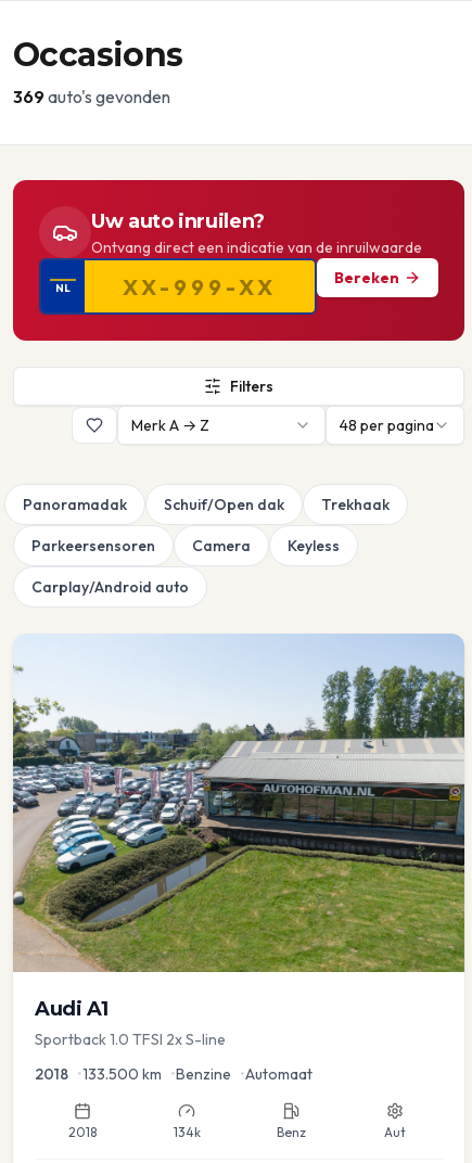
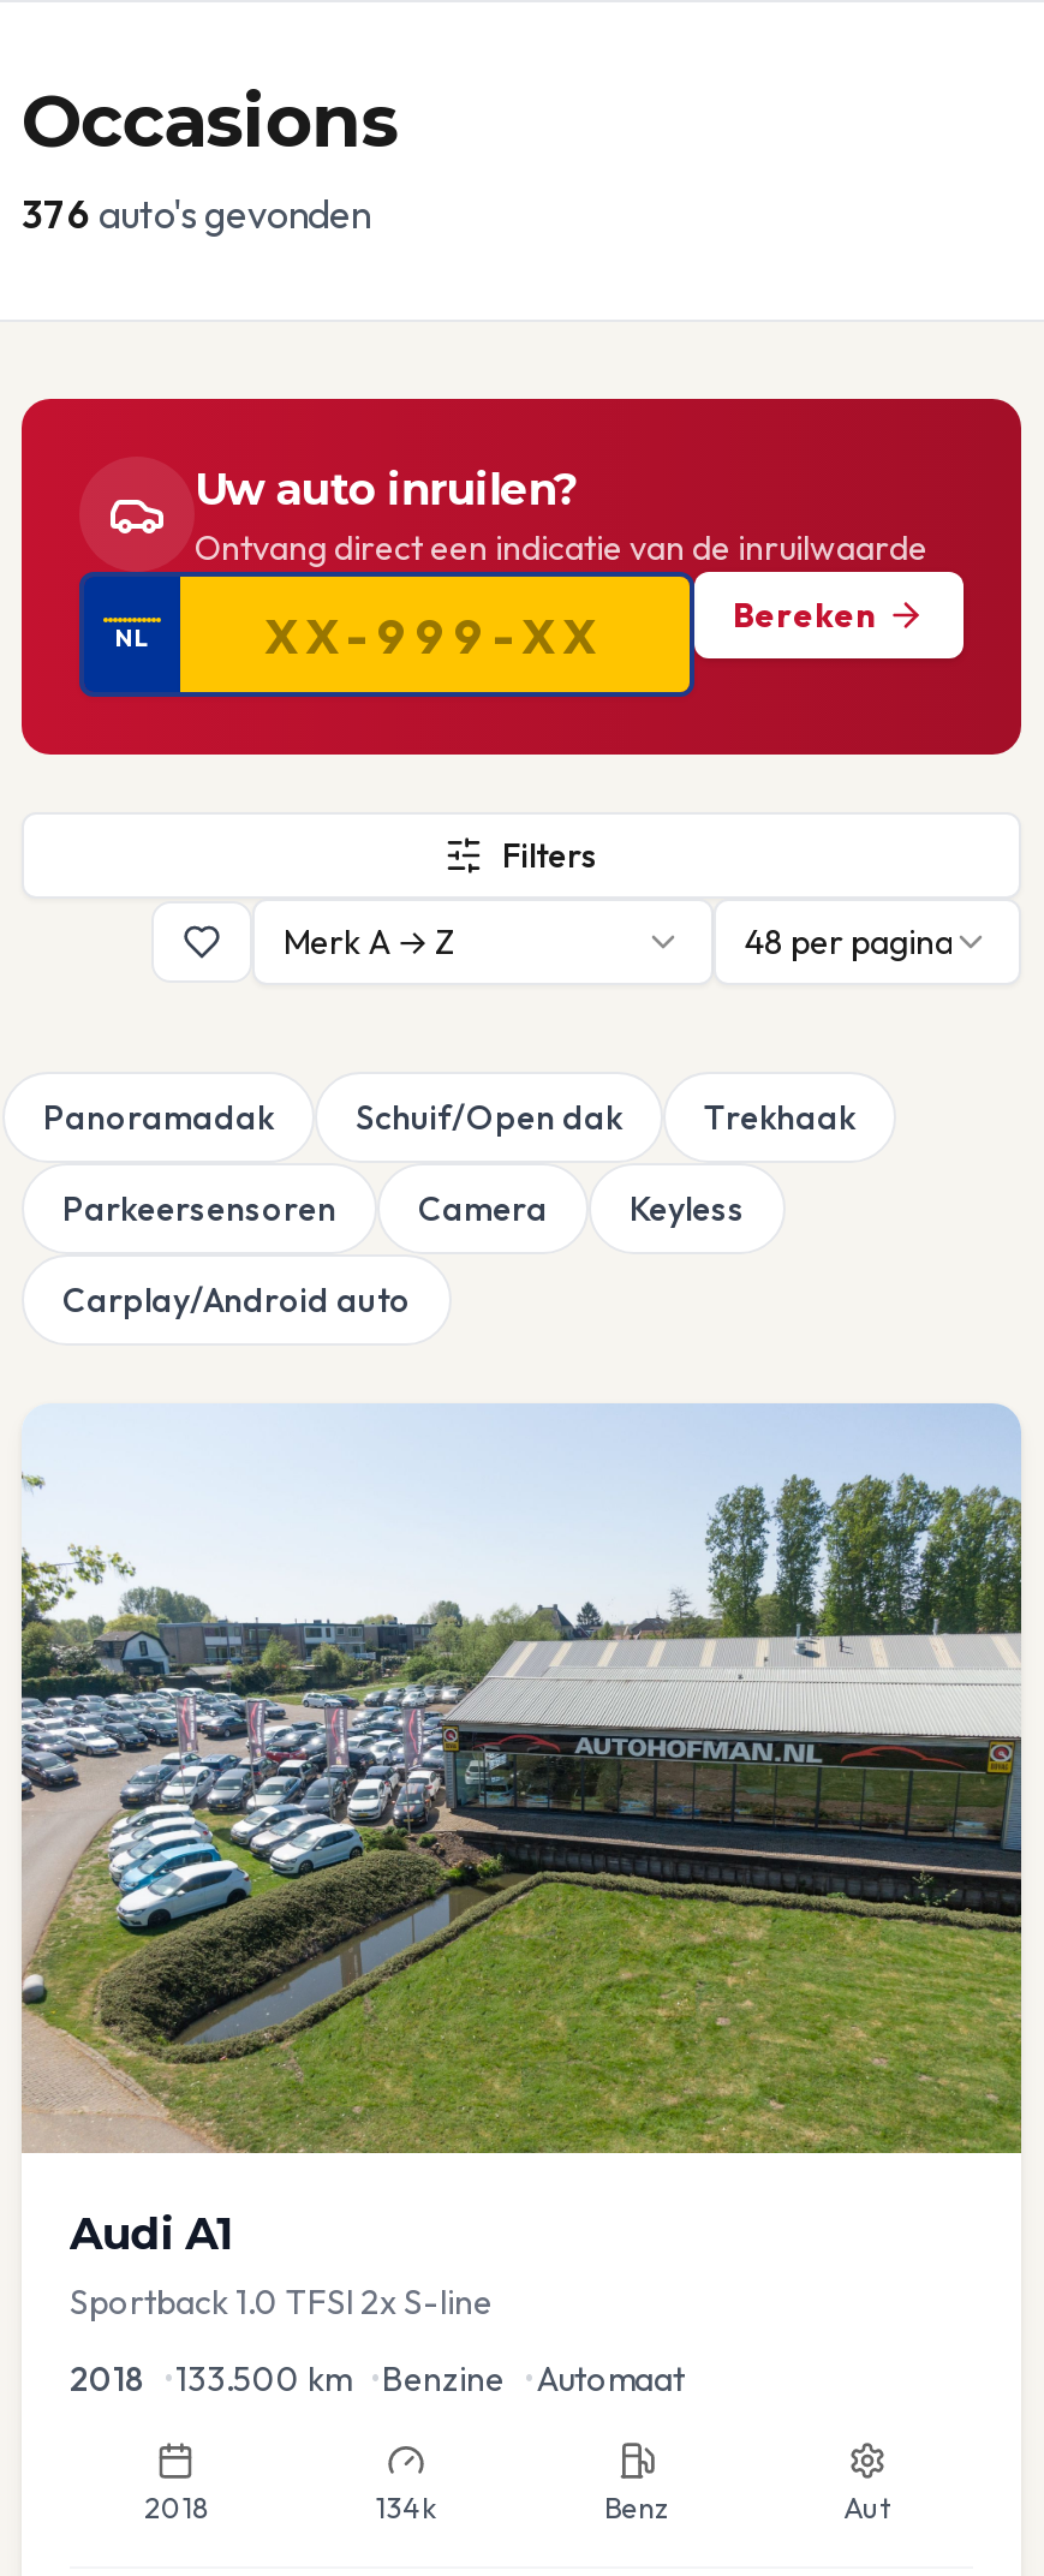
- 369 auto's gevonden
+ 376 auto's gevonden
